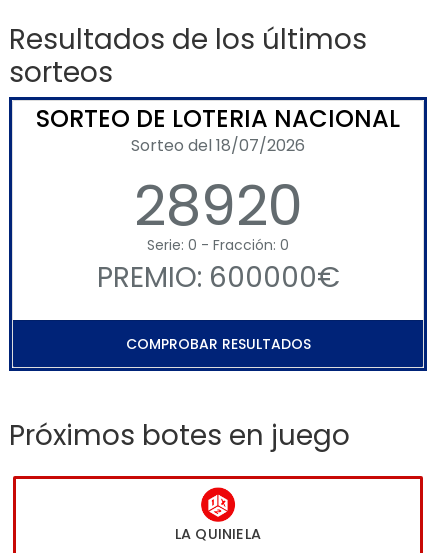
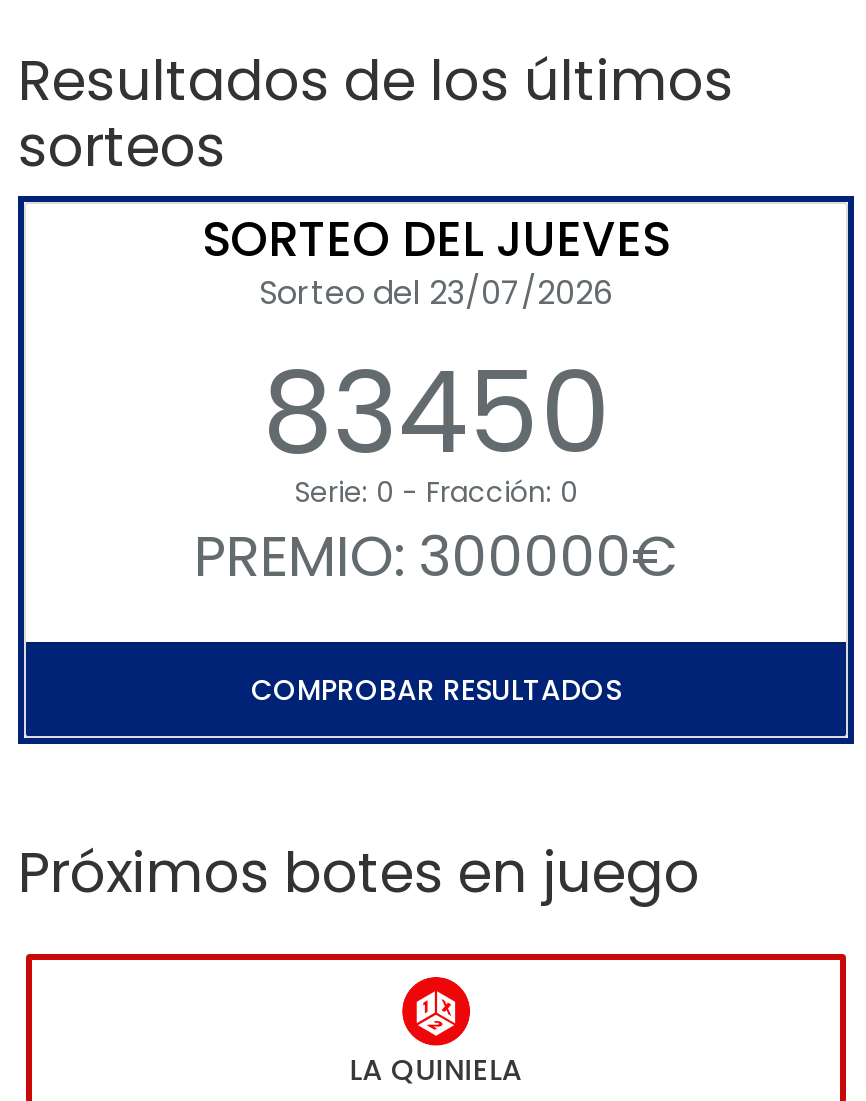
- SORTEO DE LOTERIA NACIONAL
- Sorteo del 18/07/2026
- 28920
+ SORTEO DEL JUEVES
+ Sorteo del 23/07/2026
+ 83450

- PREMIO: 600000€
+ PREMIO: 300000€
